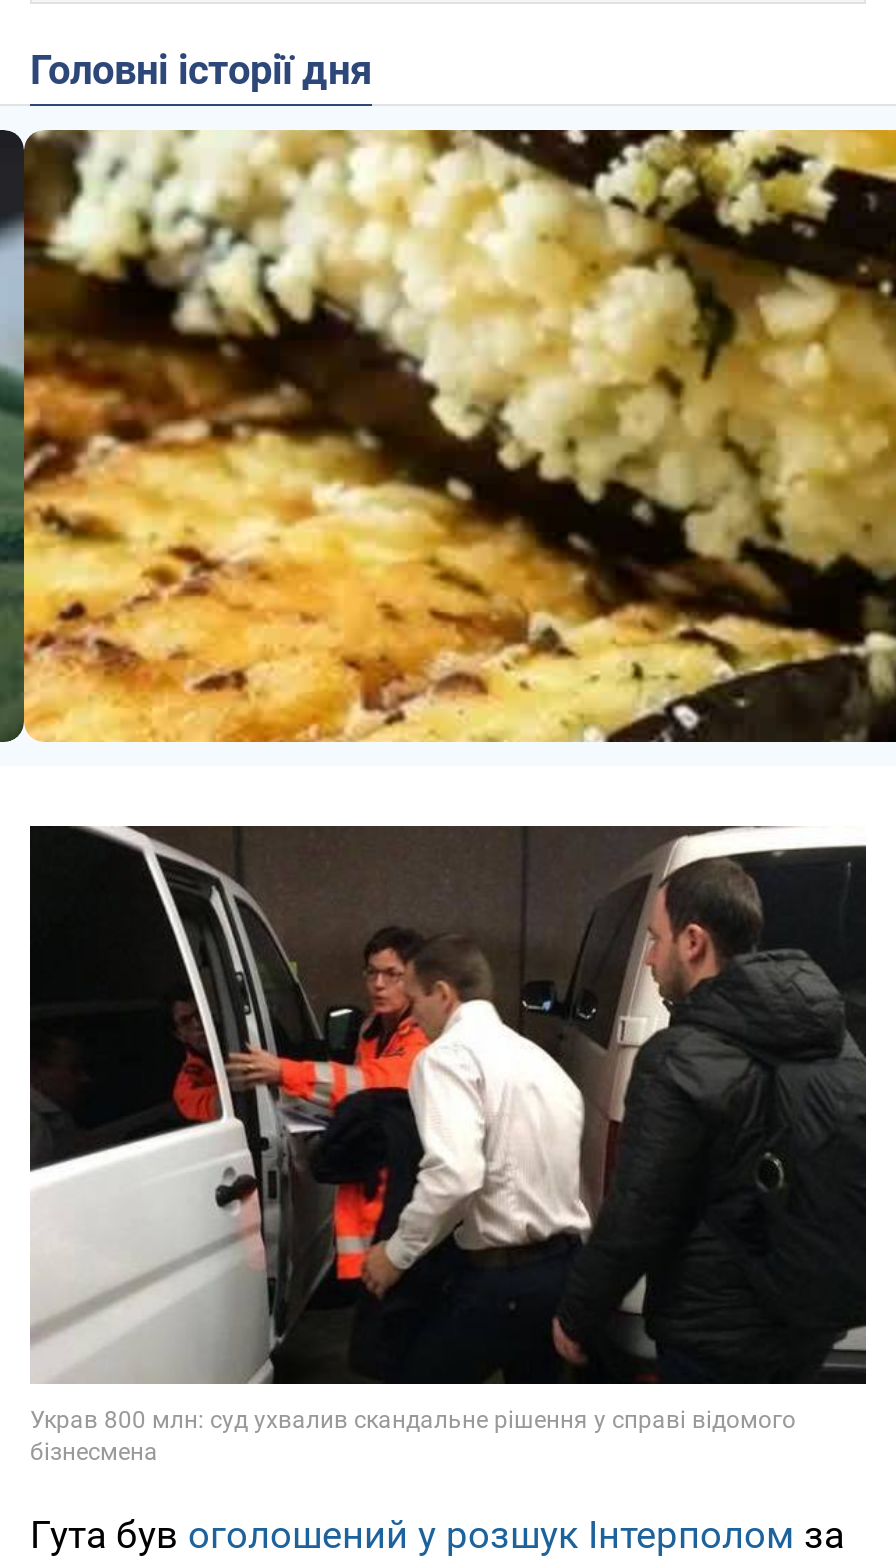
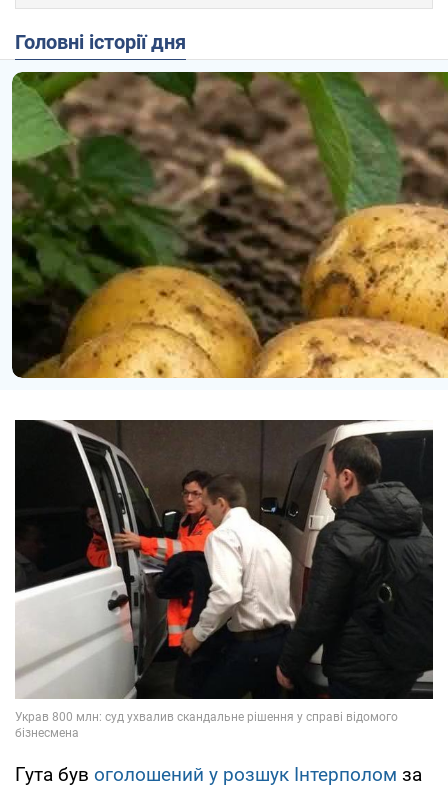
- [image]
+ [image]
